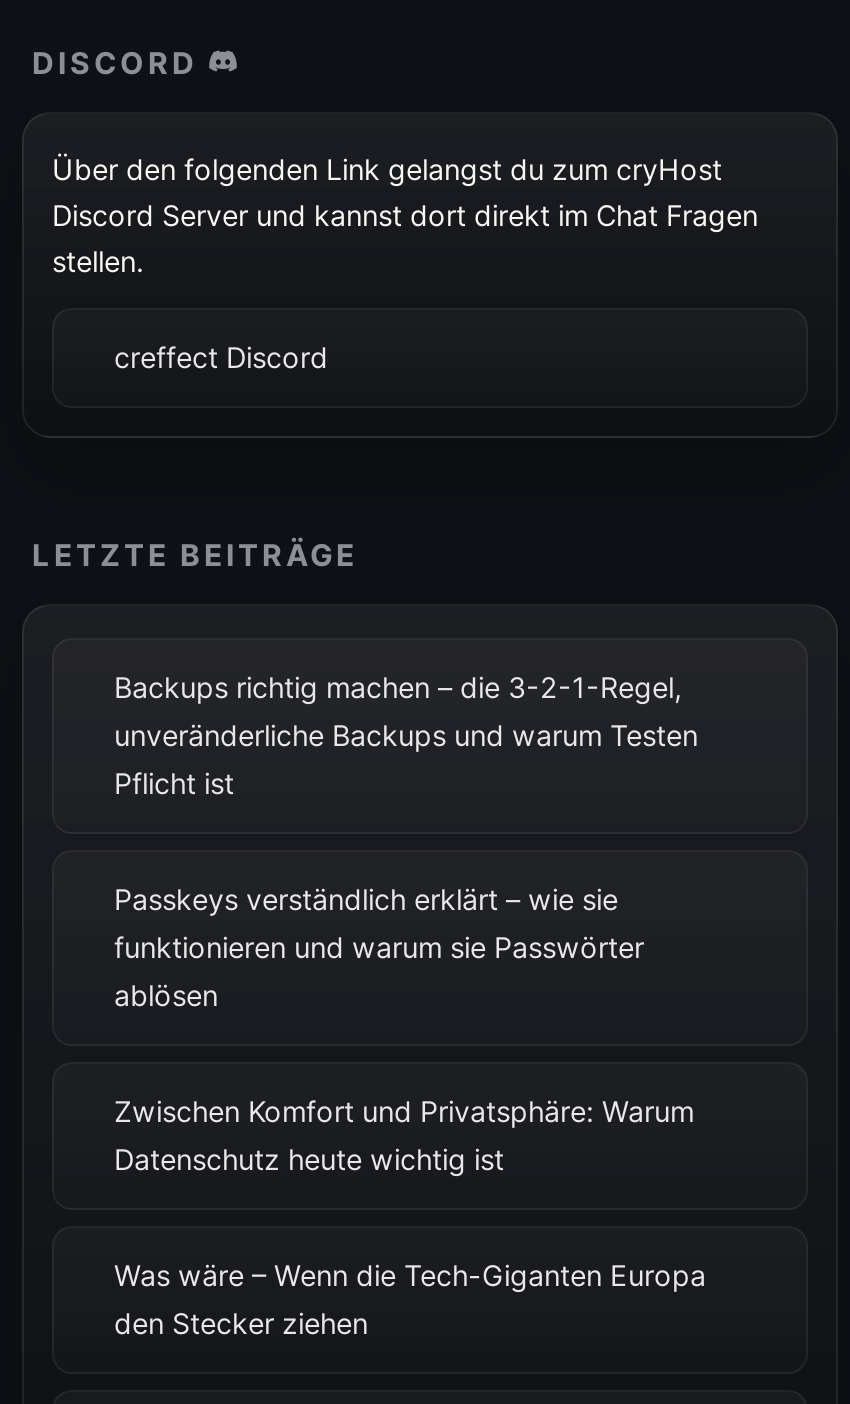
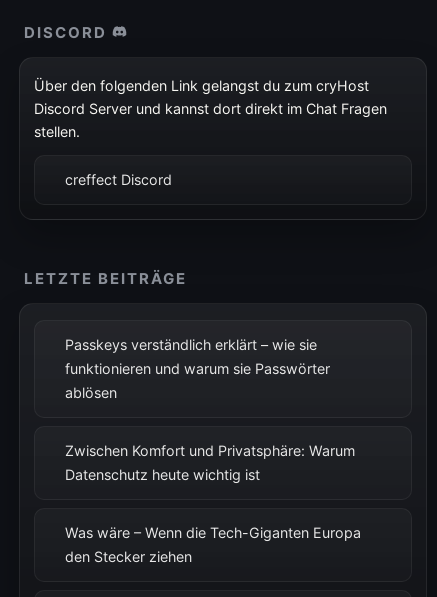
- Backups richtig machen – die 3-2-1-Regel,
- unveränderliche Backups und warum Testen
- Pflicht ist
